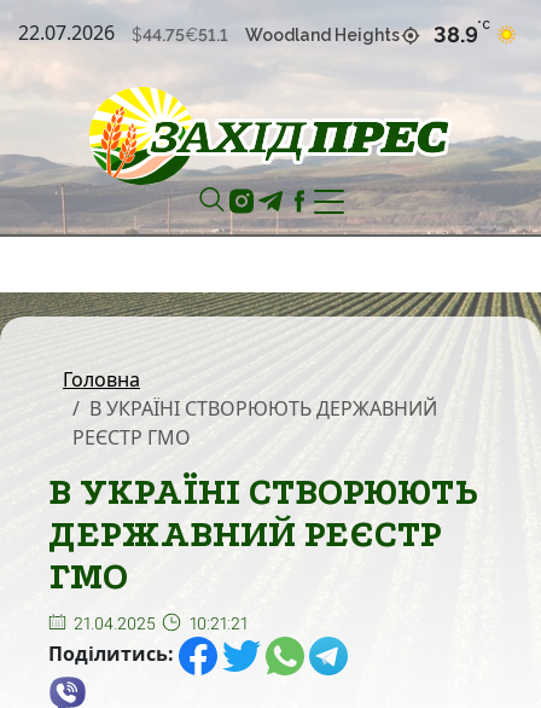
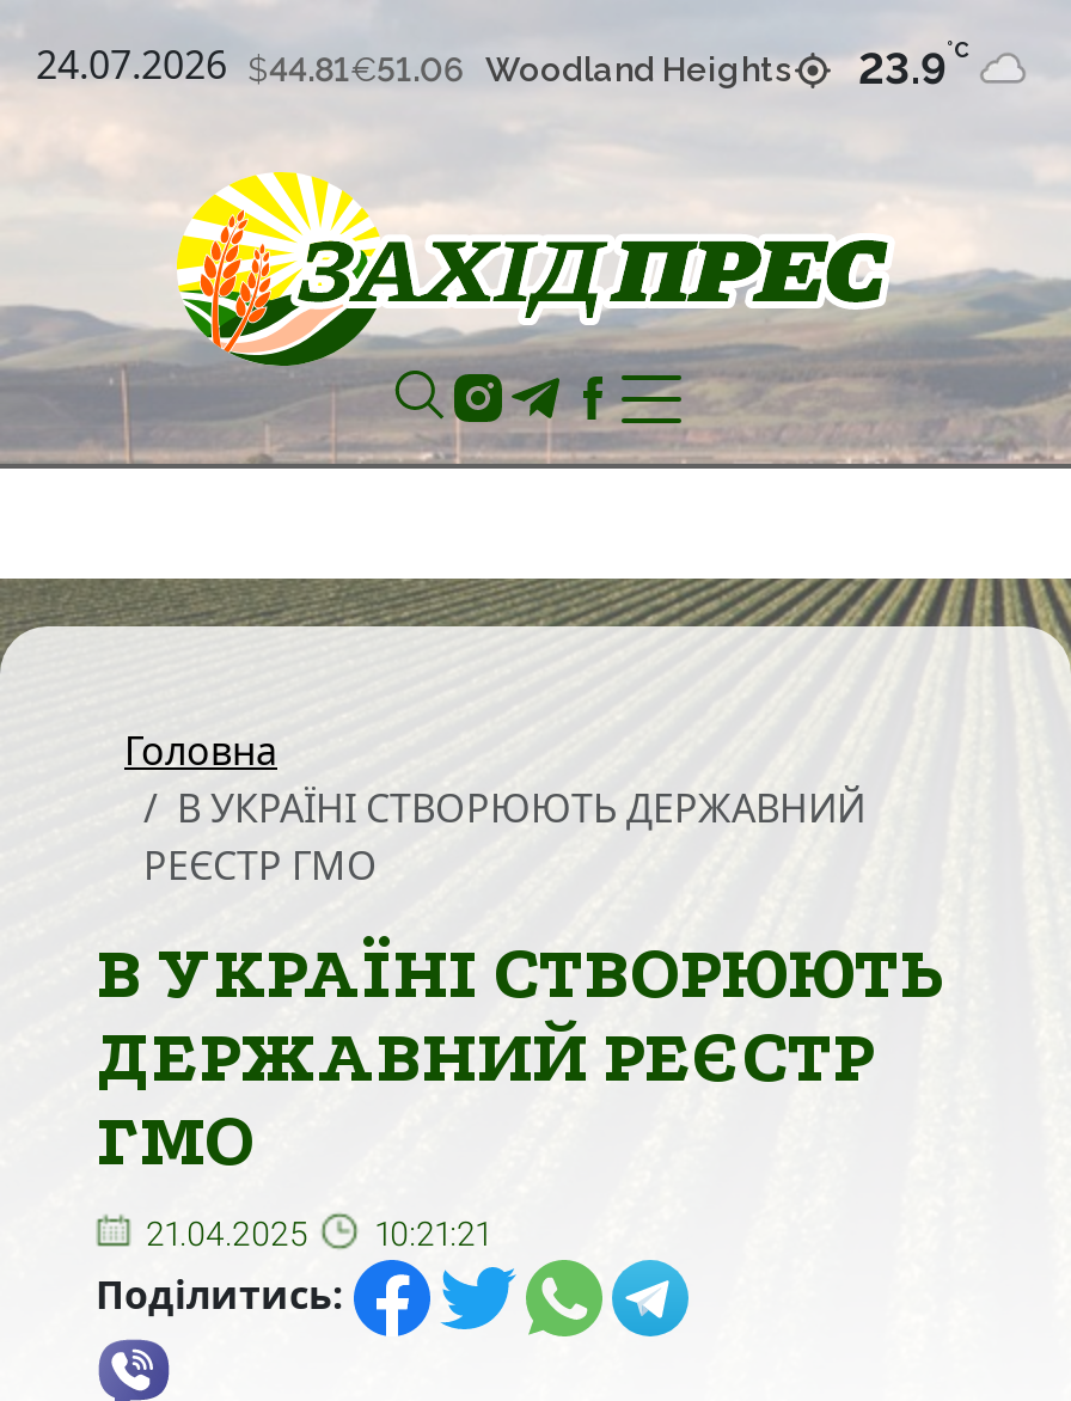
- 22.07.2026
- $44.75€51.1
- Woodland Heights
- 38.9°С
+ 24.07.2026 $44.81€51.06 Woodland Heights
+ 23.9°С
